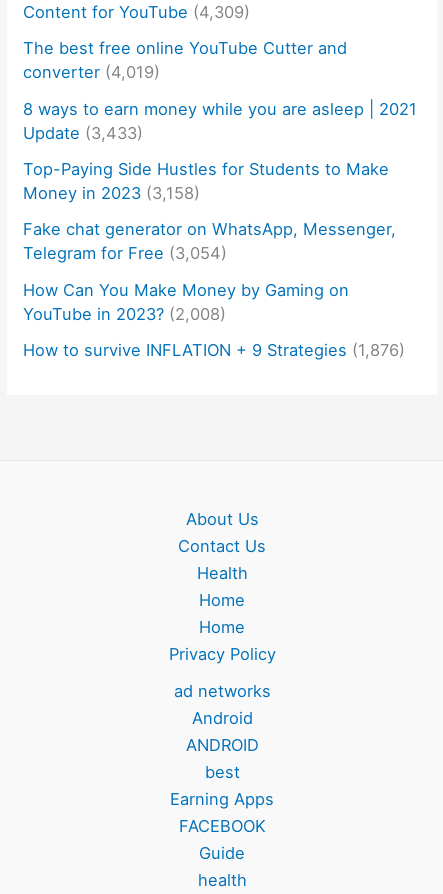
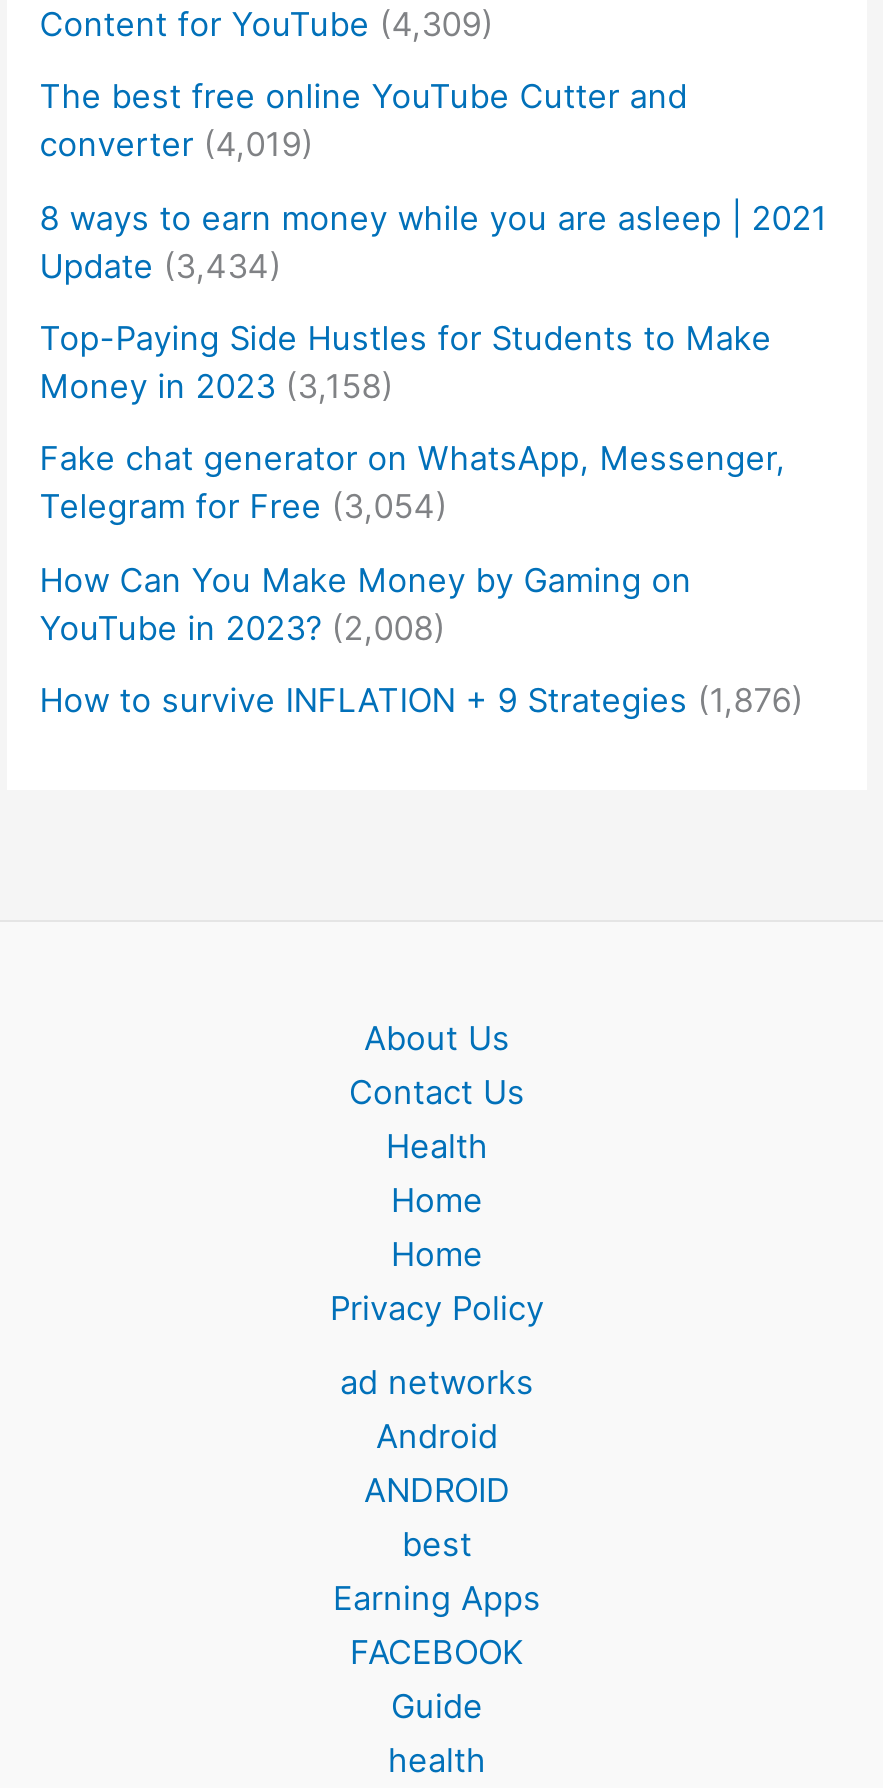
- Update (3,433)
+ Update (3,434)
